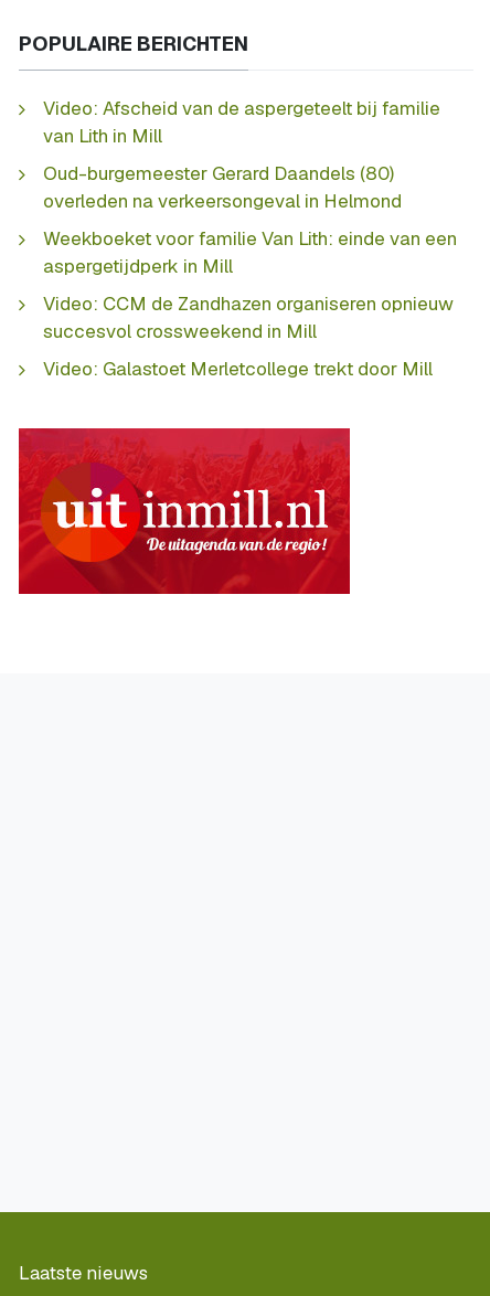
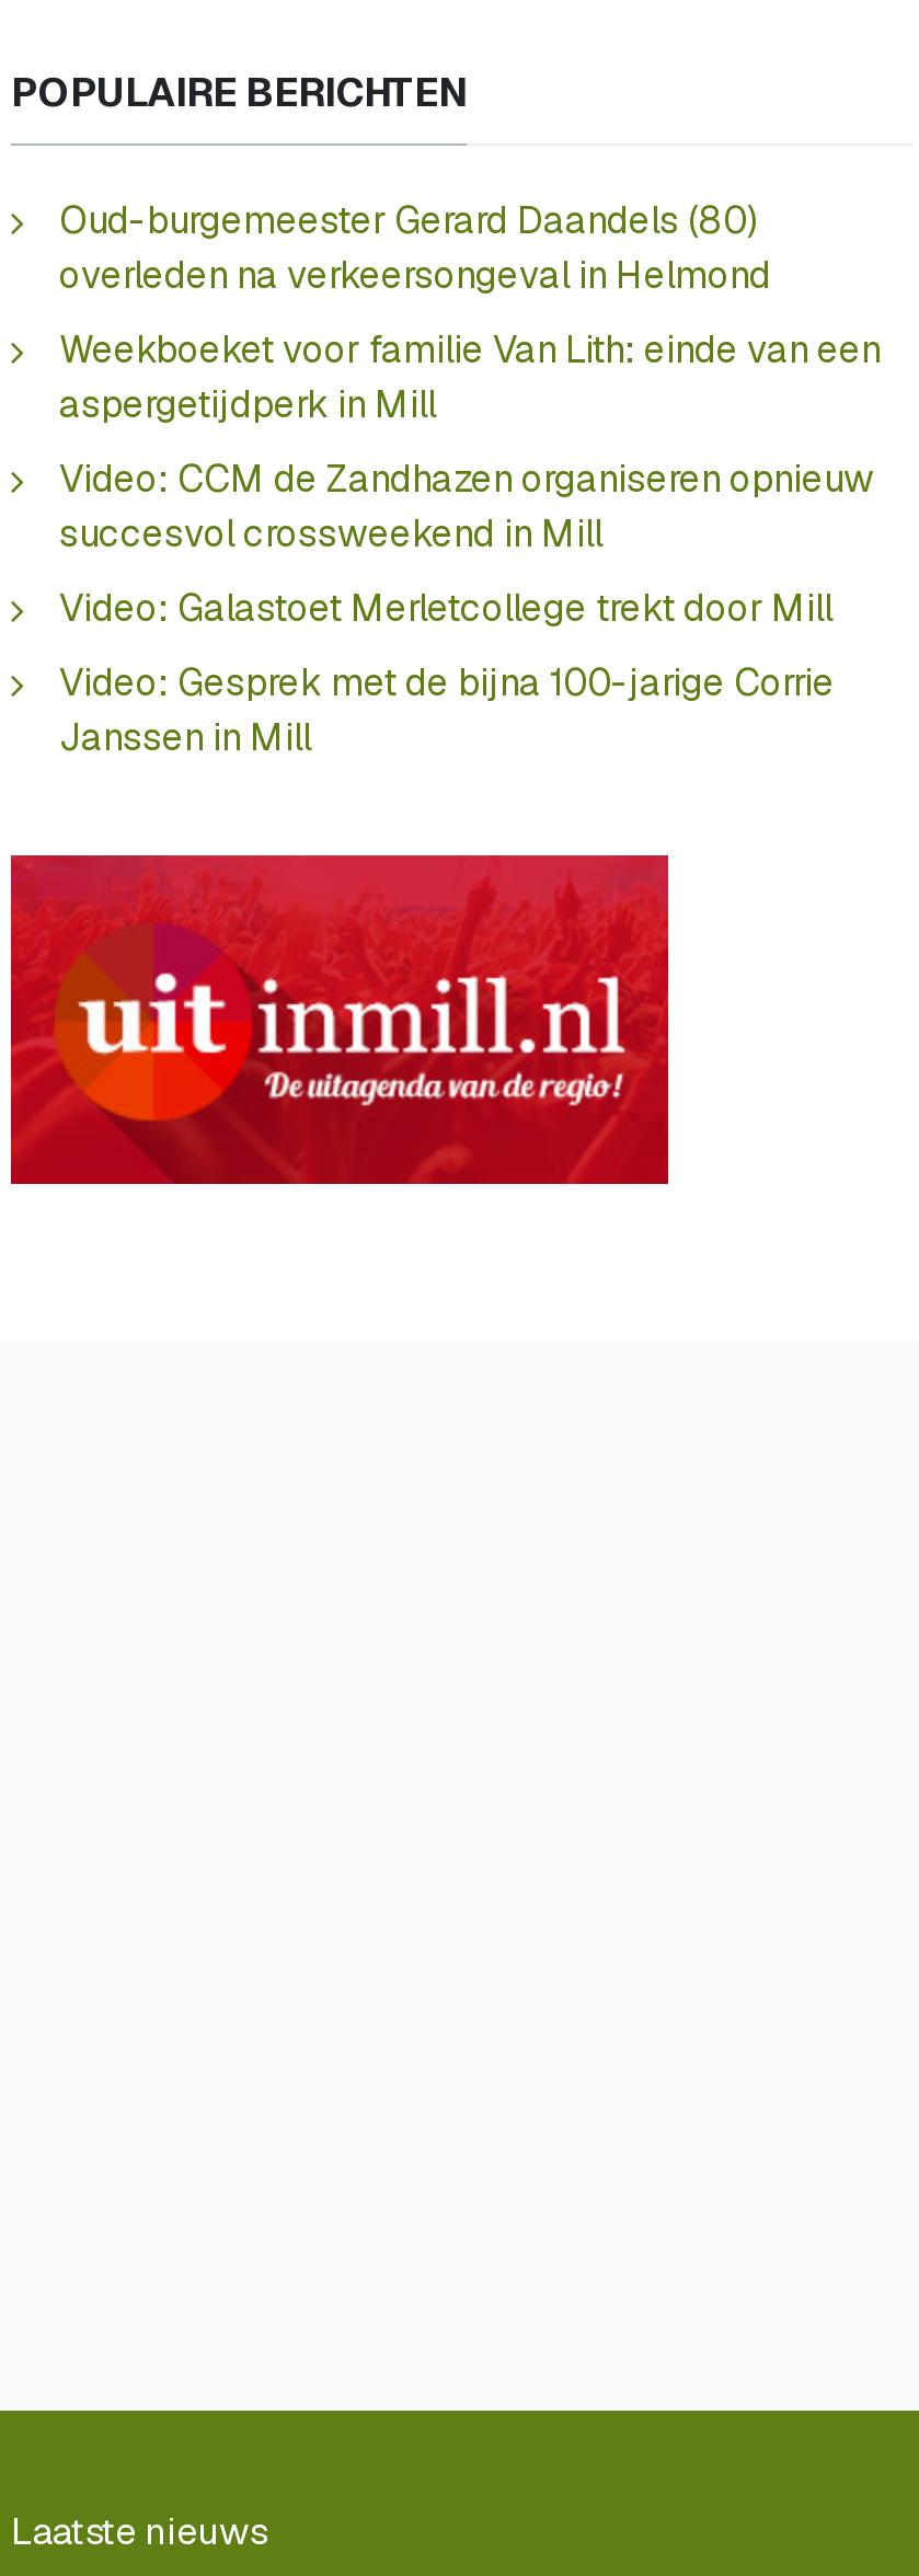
- Video: Afscheid van de aspergeteelt bij familie
- van Lith in Mill

moved up: Oud-burgemeester Gerard Daandels (80) | overleden na verkeersongeval in Helmond | Weekboeket voor familie Van Lith: einde van een | aspergetijdperk in Mill | Video: CCM de Zandhazen organiseren opnieuw | succesvol crossweekend in Mill | Video: Galastoet Merletcollege trekt door Mill

+ Video: Gesprek met de bijna 100-jarige Corrie
+ Janssen in Mill
